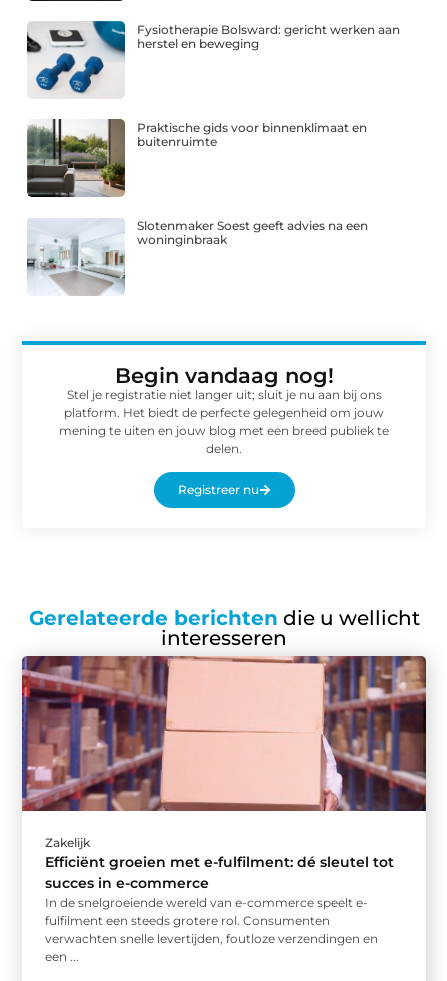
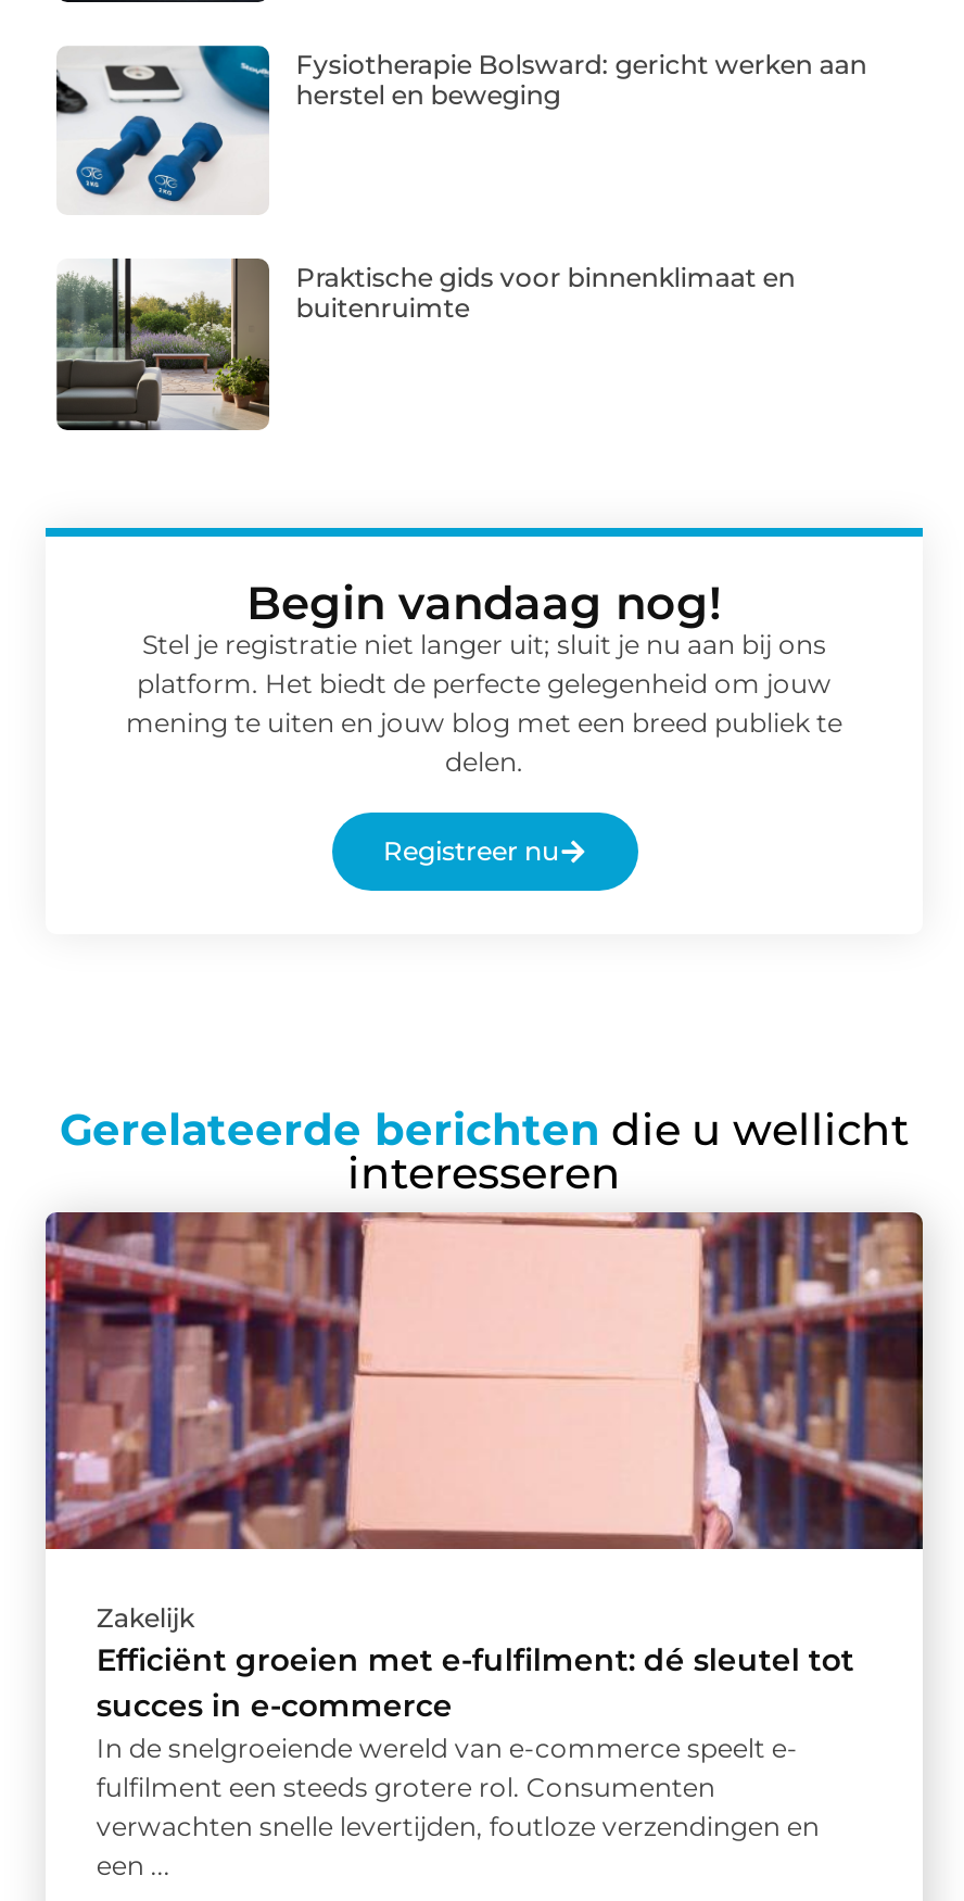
- [image]
- Slotenmaker Soest geeft advies na een
- woninginbraak
